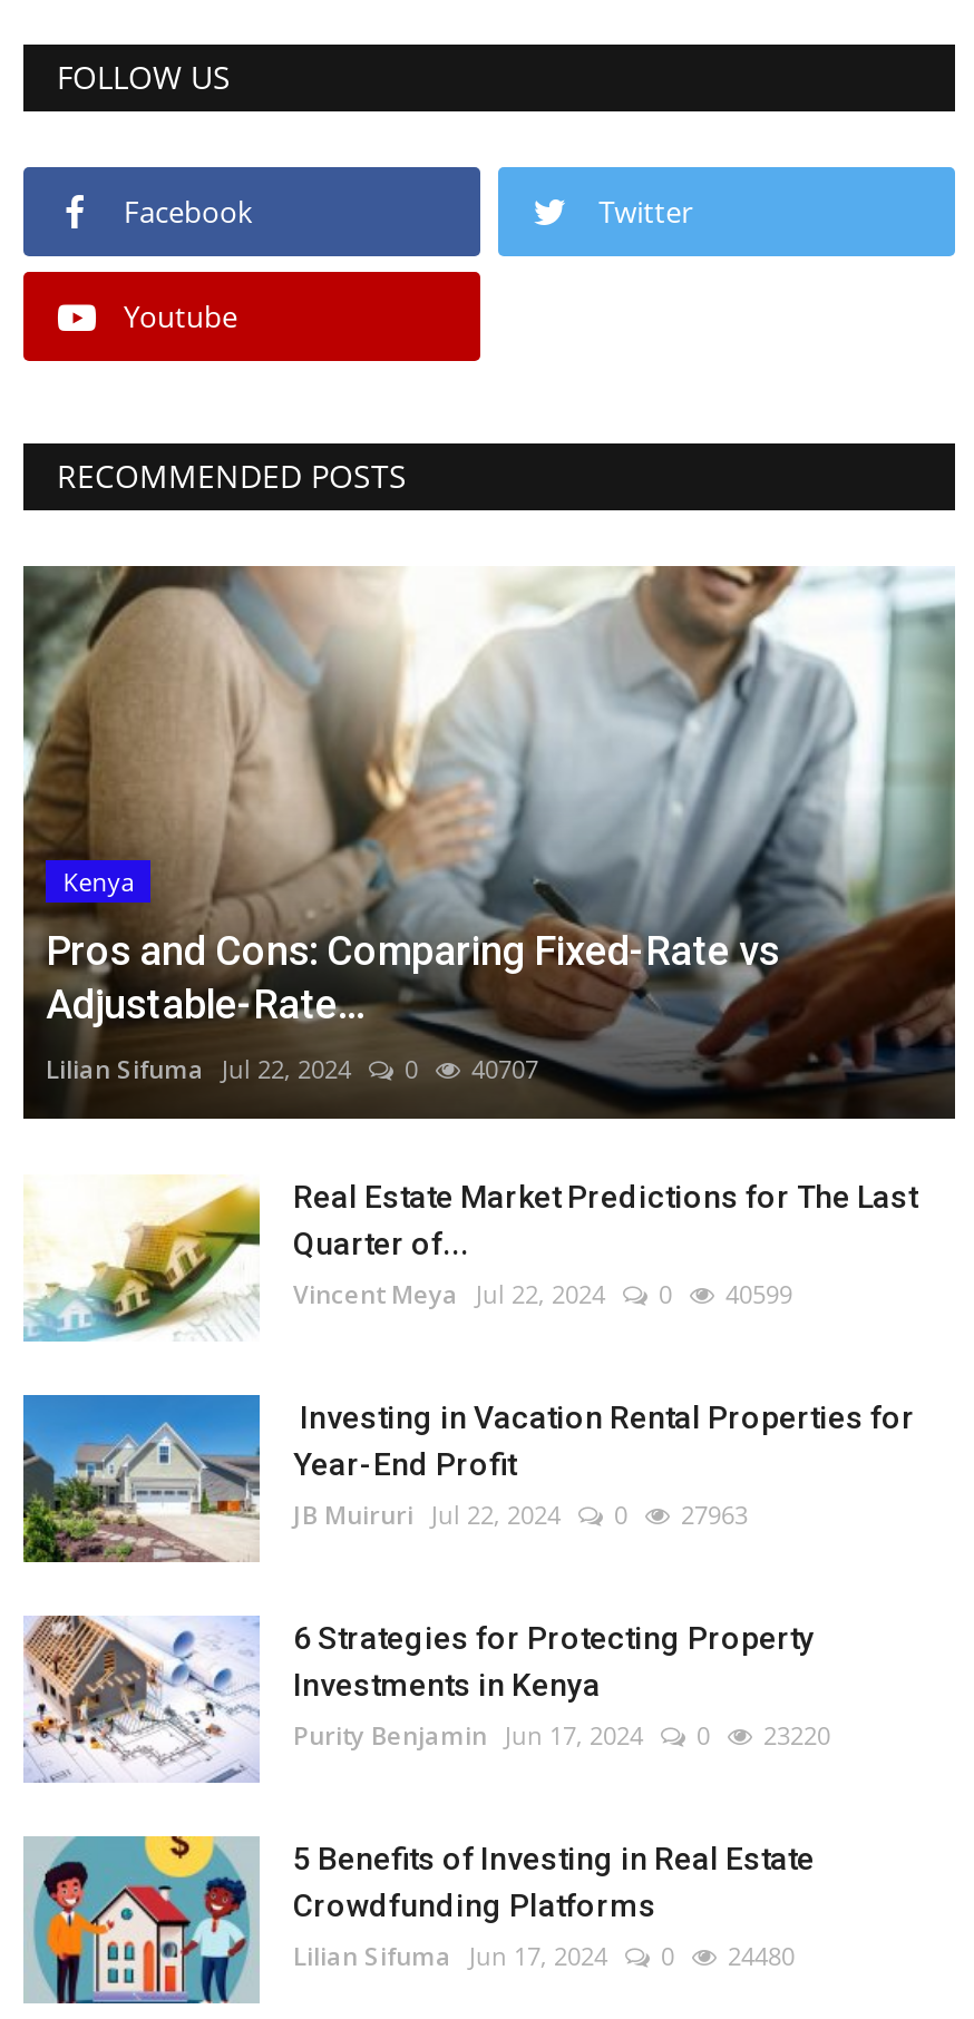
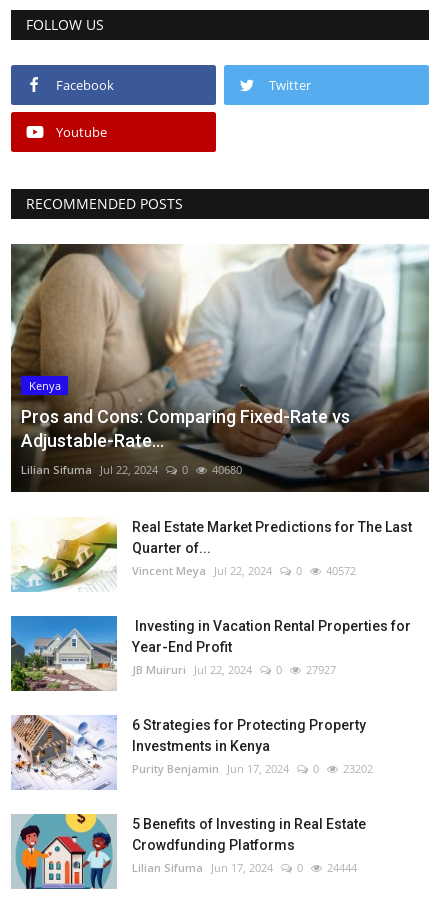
- Lilian Sifuma Jul 22, 2024 0 40707
+ Lilian Sifuma Jul 22, 2024 0 40680

- Vincent Meya Jul 22, 2024 0 40599
+ Vincent Meya Jul 22, 2024 0 40572

- JB Muiruri Jul 22, 2024 0 27963
+ JB Muiruri Jul 22, 2024 0 27927

- Purity Benjamin Jun 17, 2024 0 23220
+ Purity Benjamin Jun 17, 2024 0 23202

- Lilian Sifuma Jun 17, 2024 0 24480
+ Lilian Sifuma Jun 17, 2024 0 24444
